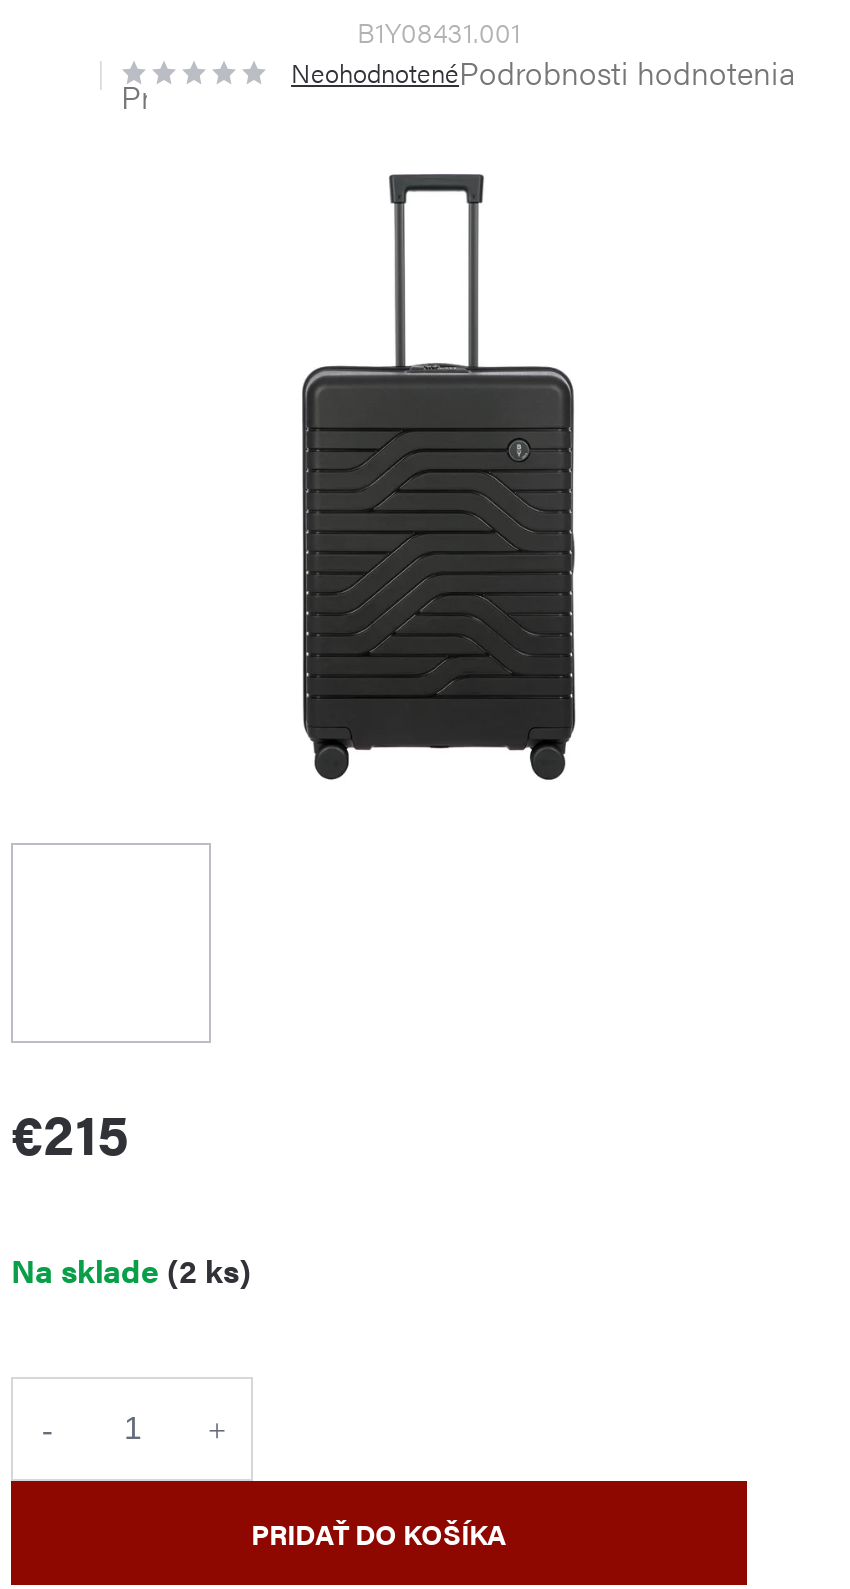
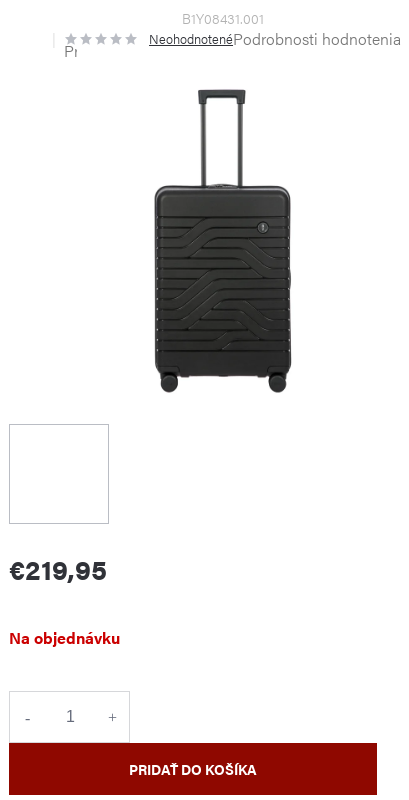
- €215
+ €219,95

- Na sklade (2 ks)
+ Na objednávku
